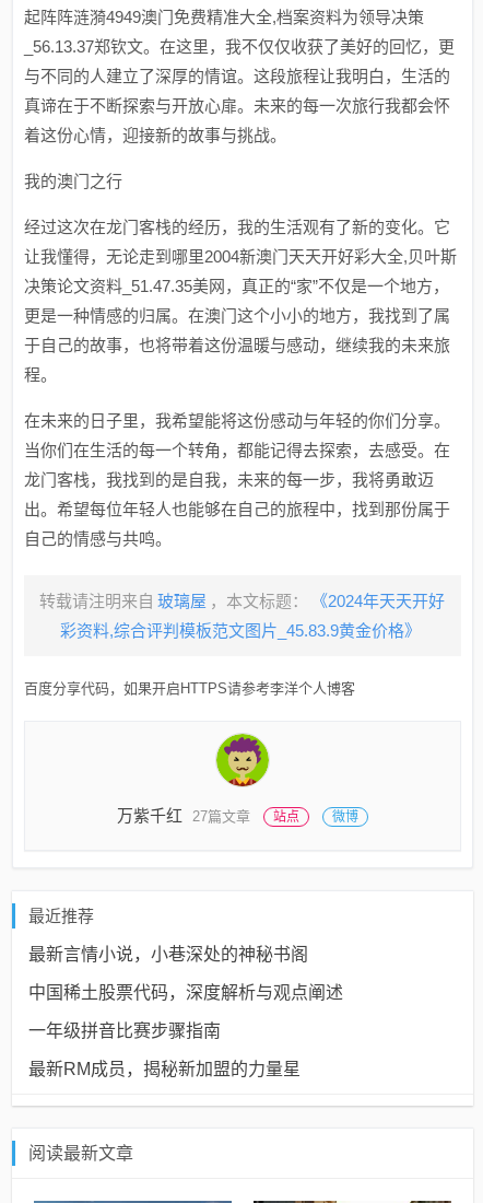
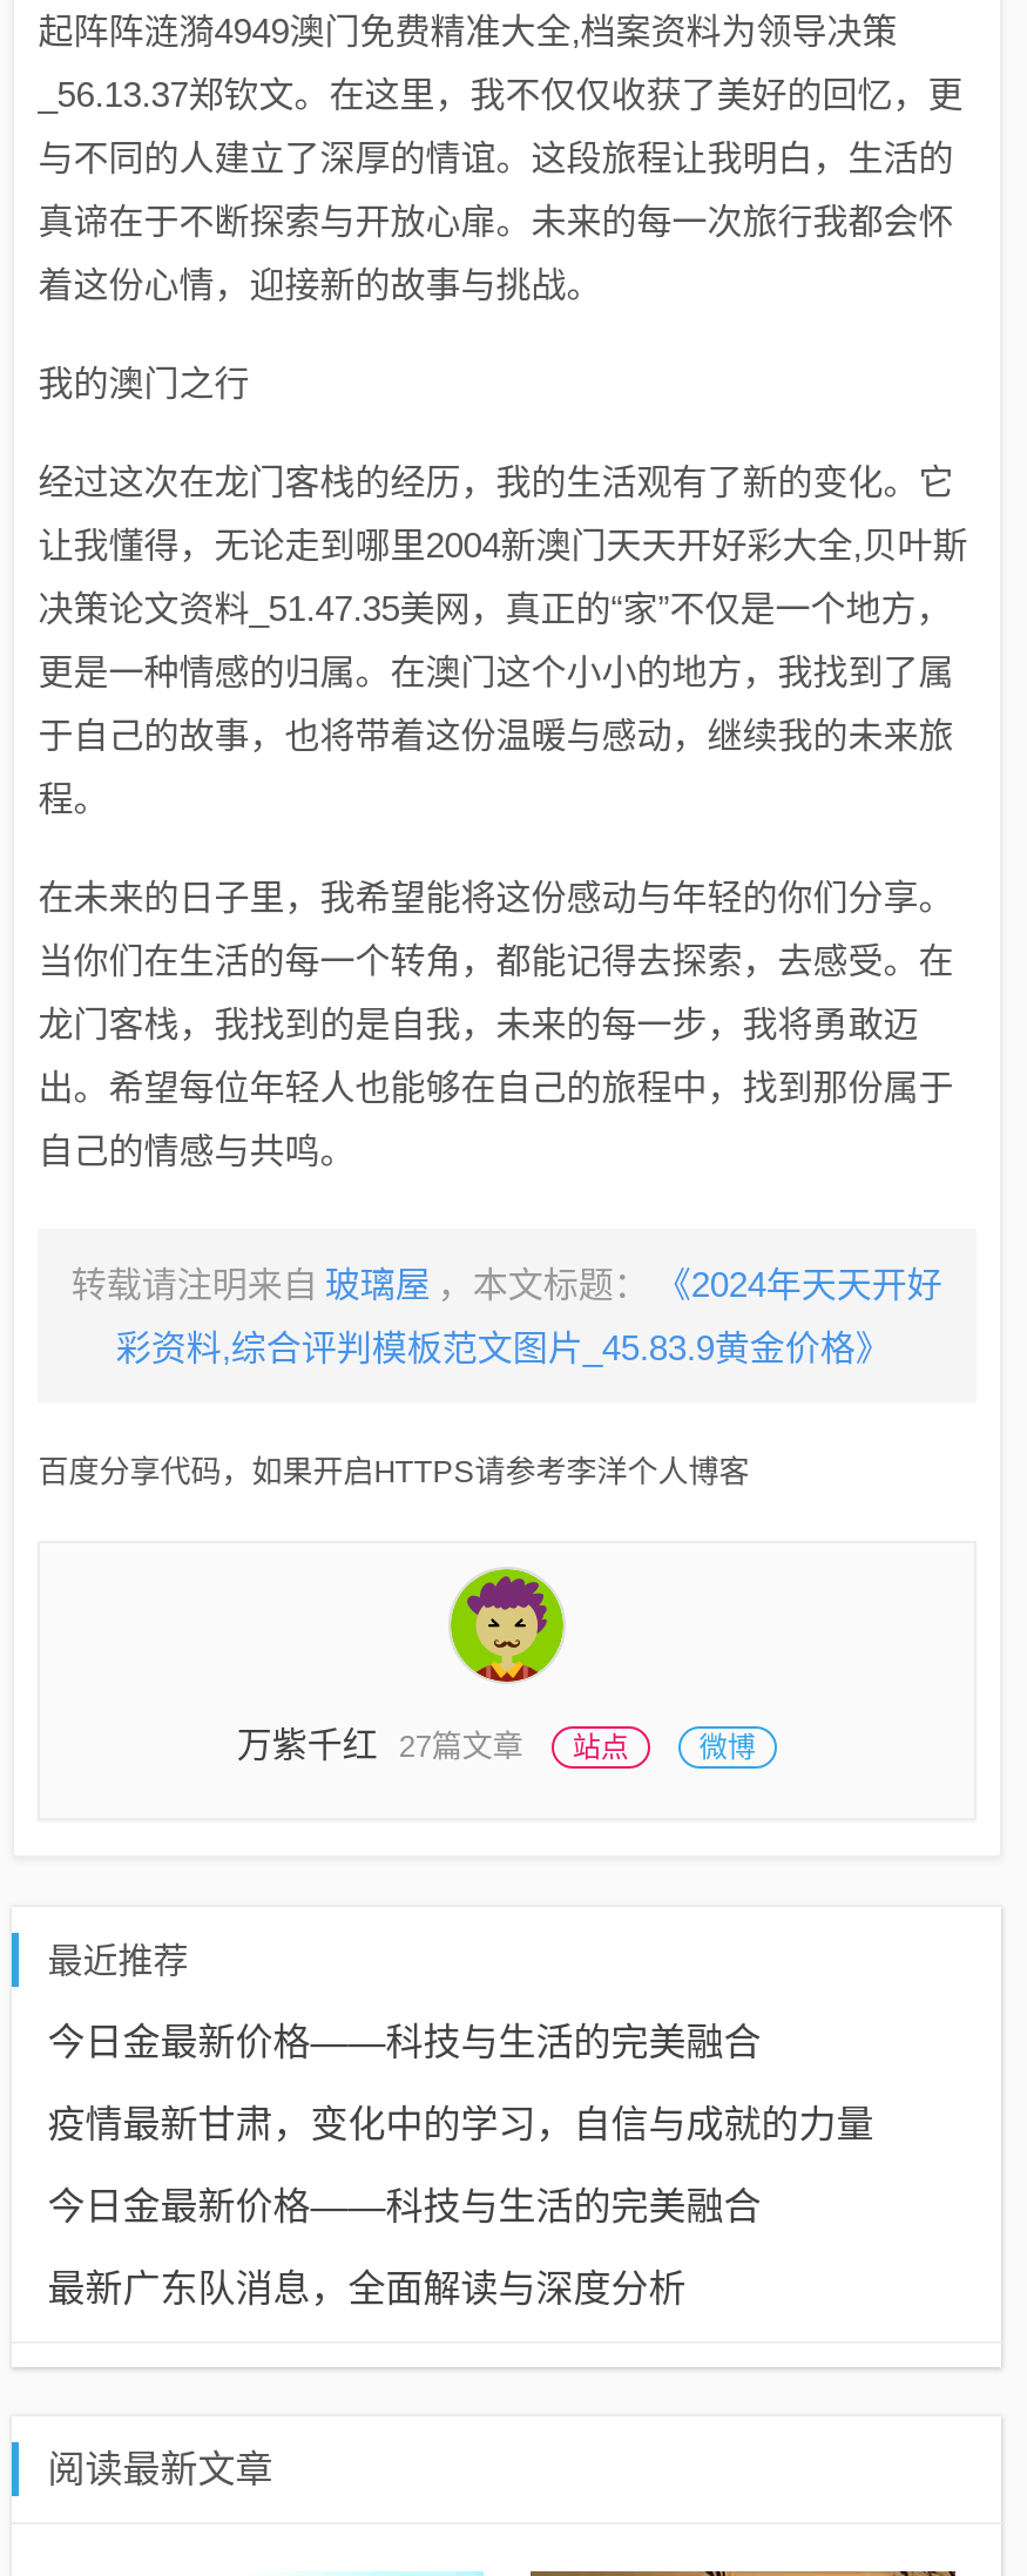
- 最新言情小说，小巷深处的神秘书阁
+ 今日金最新价格——科技与生活的完美融合

- 中国稀土股票代码，深度解析与观点阐述
+ 疫情最新甘肃，变化中的学习，自信与成就的力量

- 一年级拼音比赛步骤指南
+ 今日金最新价格——科技与生活的完美融合

- 最新RM成员，揭秘新加盟的力量星
+ 最新广东队消息，全面解读与深度分析
